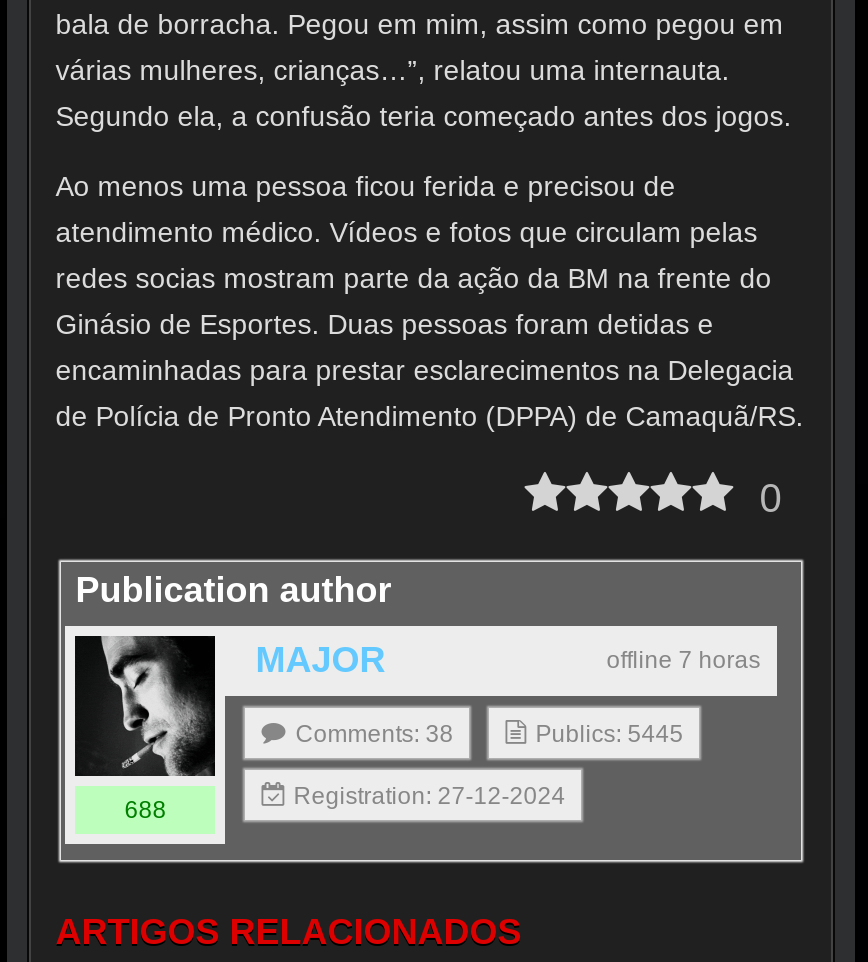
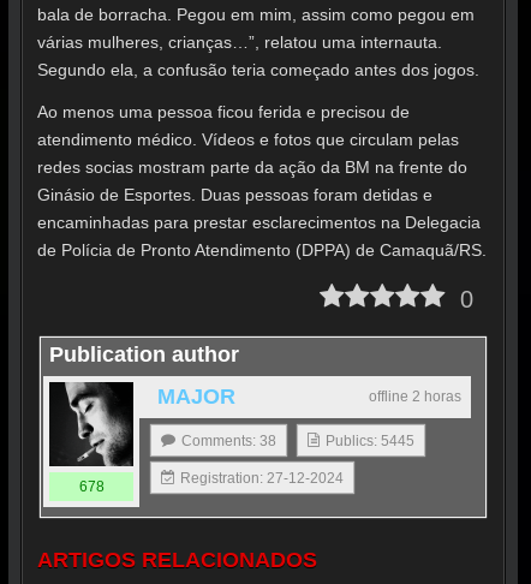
- offline 7 horas
+ offline 2 horas

- 688
+ 678
